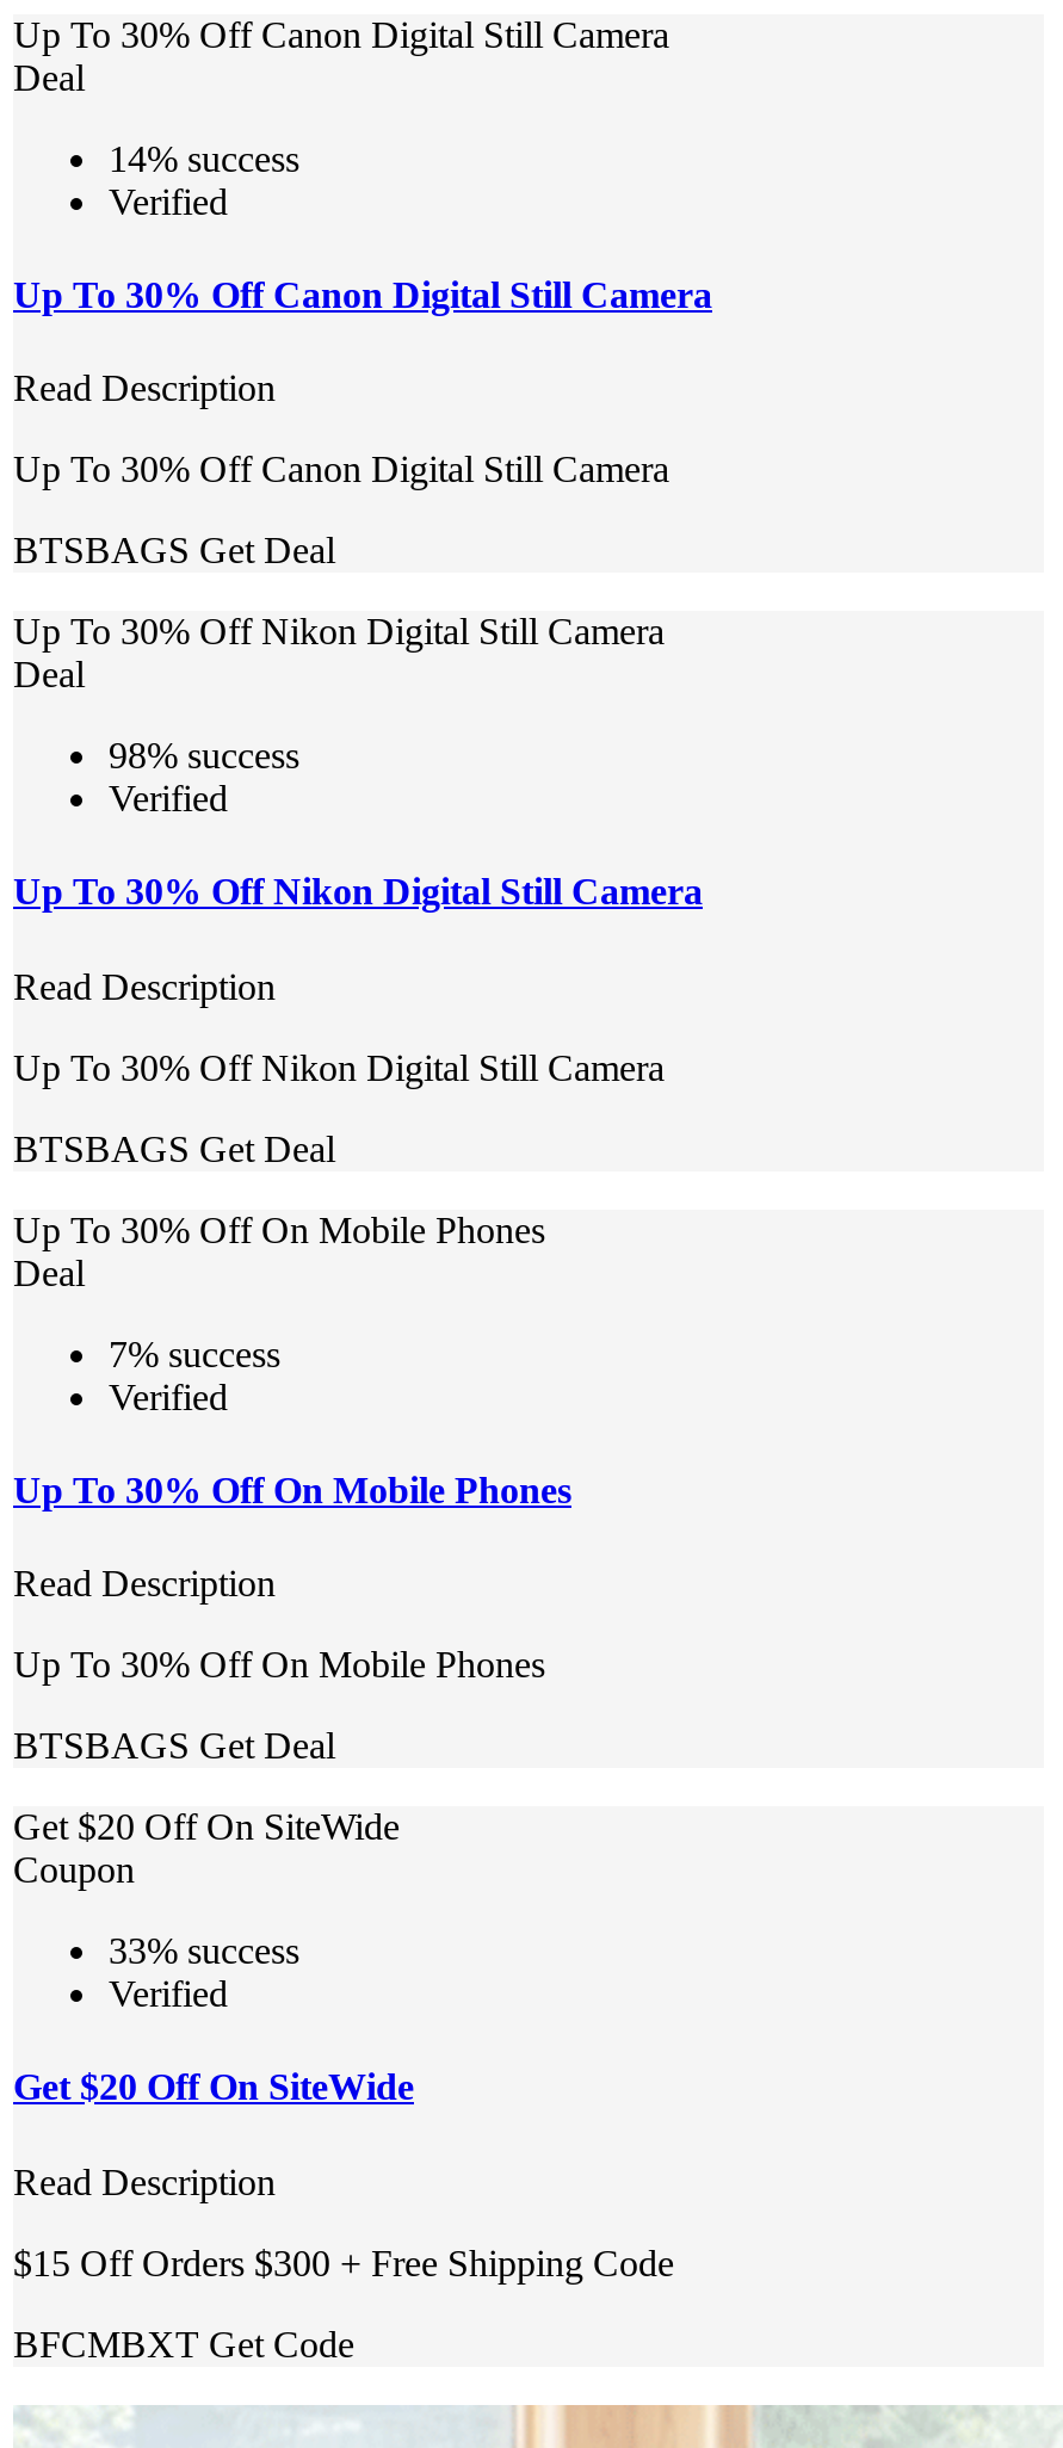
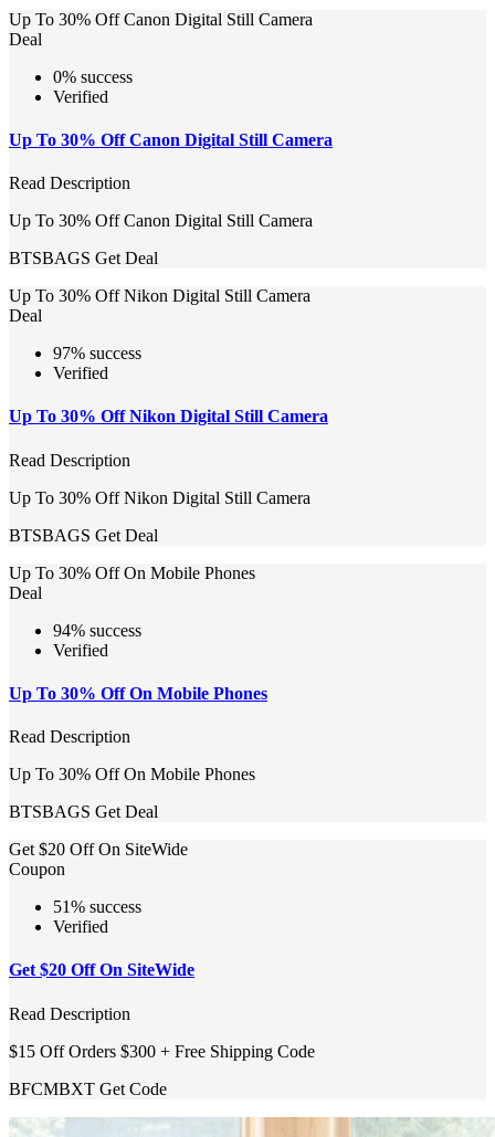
- 14% success
+ 0% success

- 98% success
+ 97% success

- 7% success
+ 94% success

- 33% success
+ 51% success
